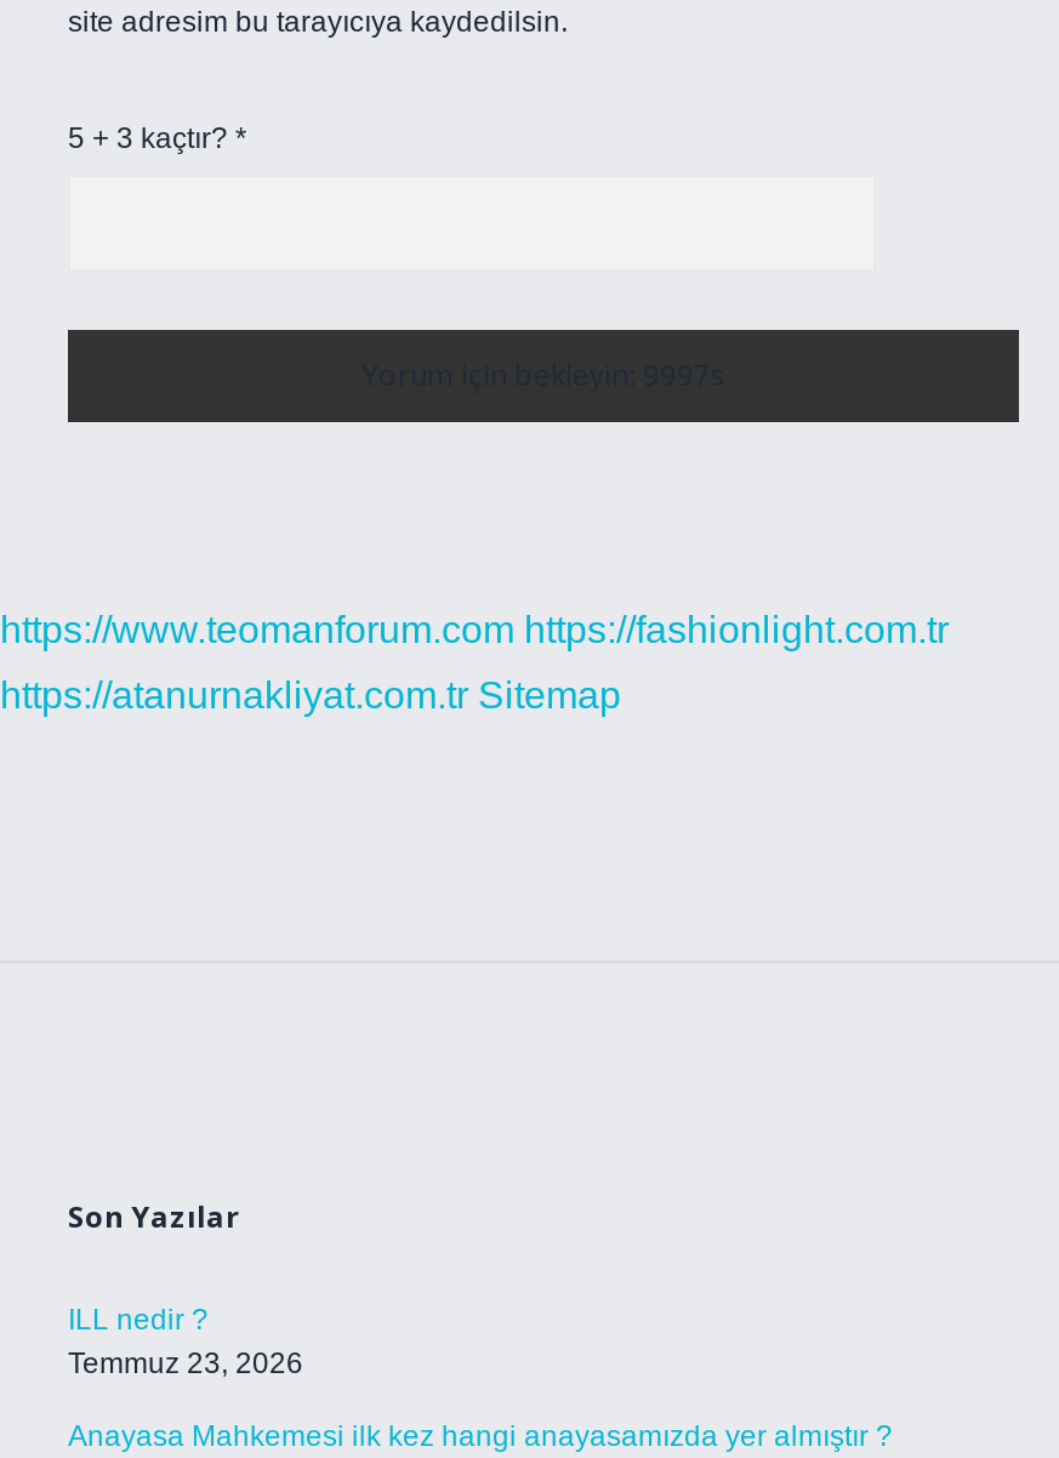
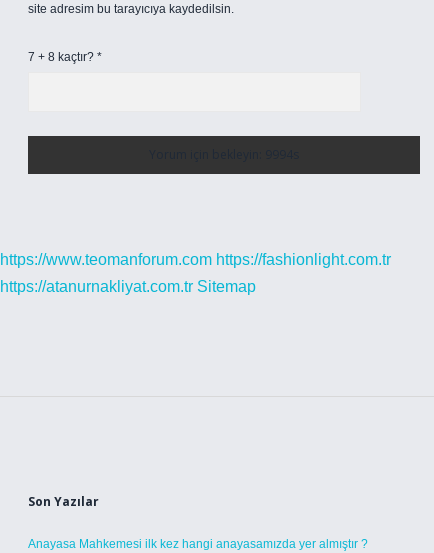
- 5 + 3 kaçtır? *
+ 7 + 8 kaçtır? *

- ILL nedir ?
- Temmuz 23, 2026
